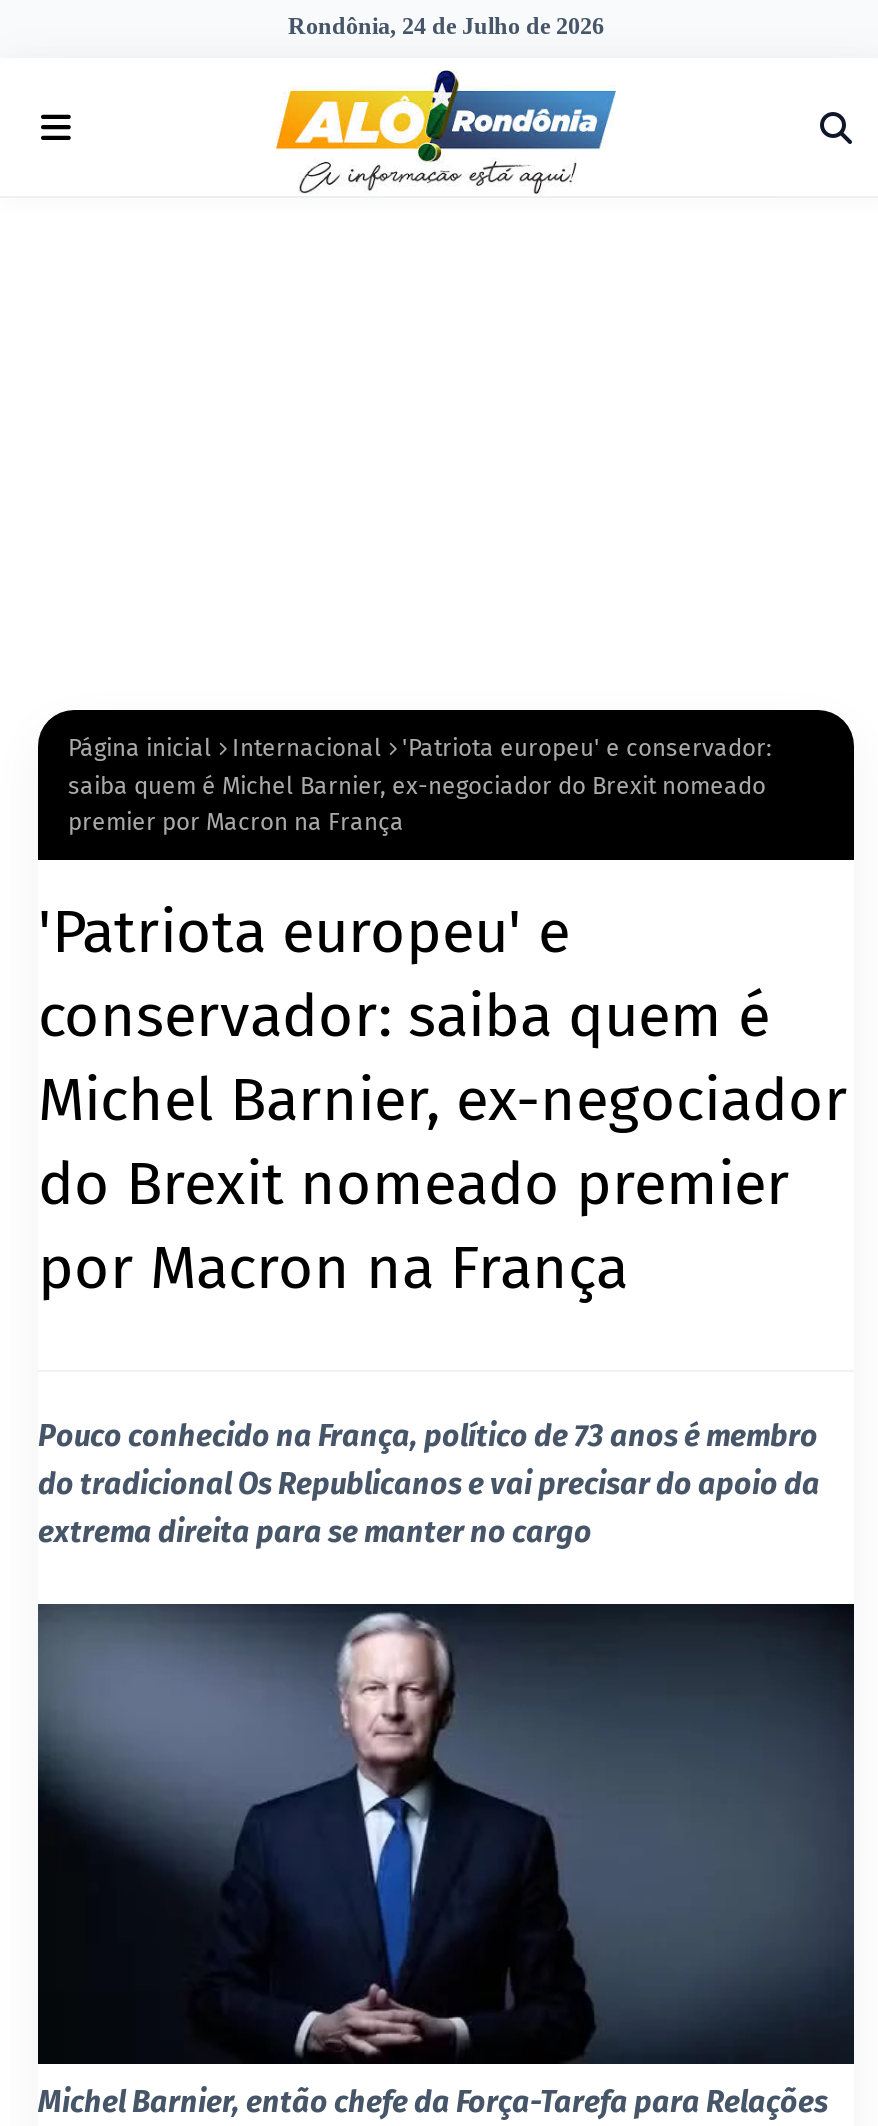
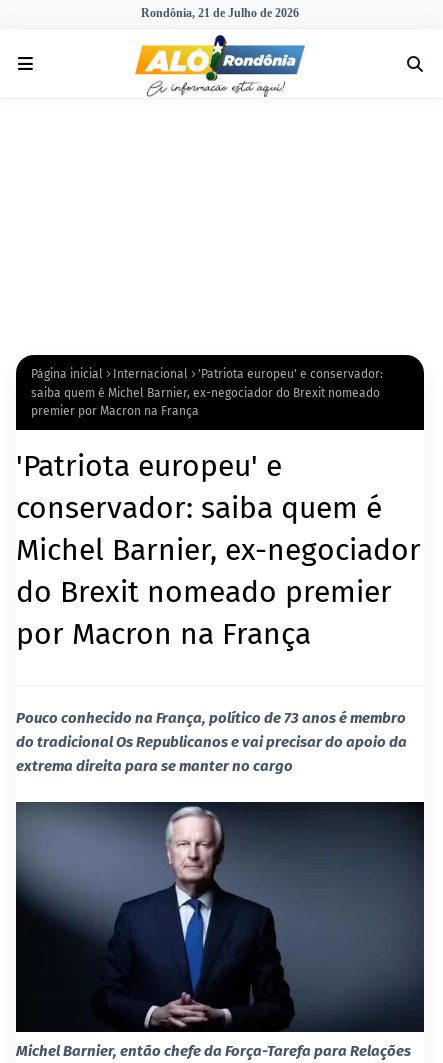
- Rondônia, 24 de Julho de 2026
+ Rondônia, 21 de Julho de 2026
